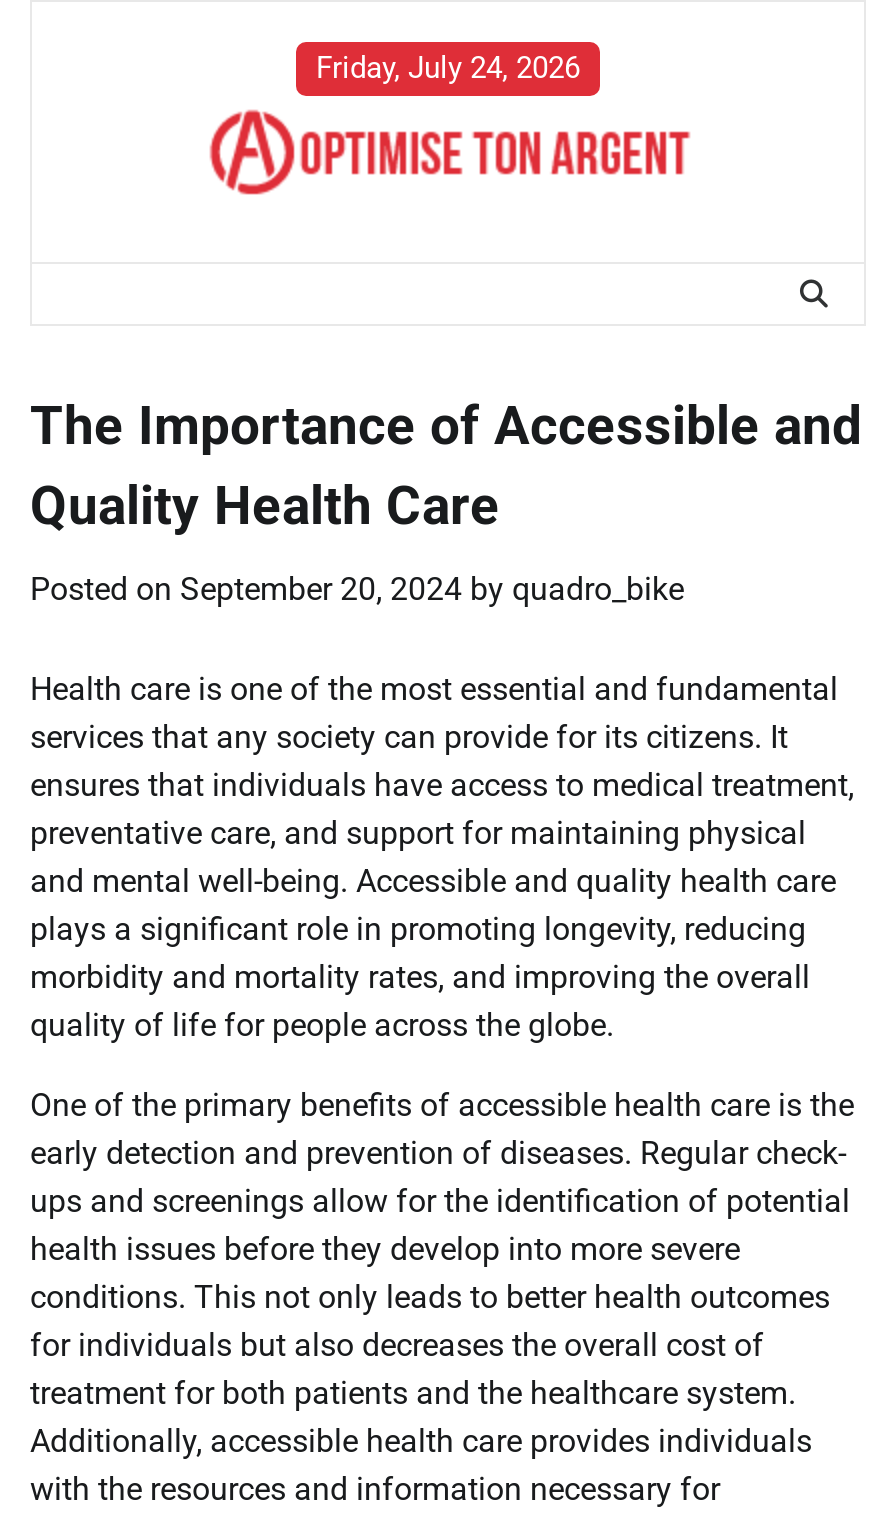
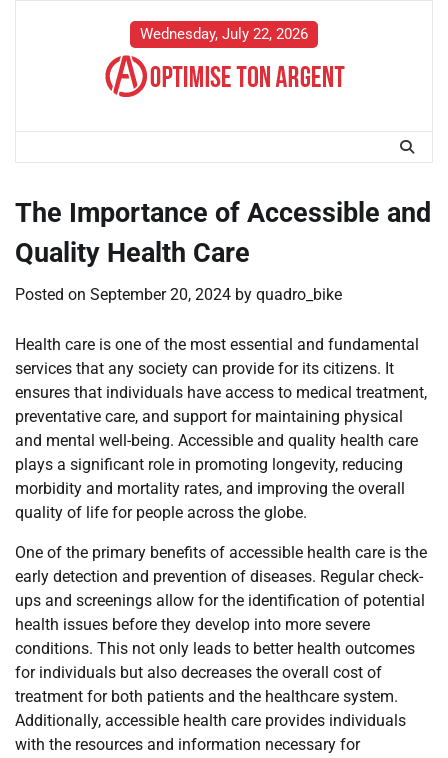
- Friday, July 24, 2026
+ Wednesday, July 22, 2026
